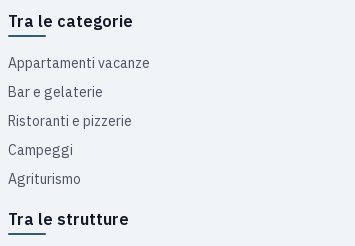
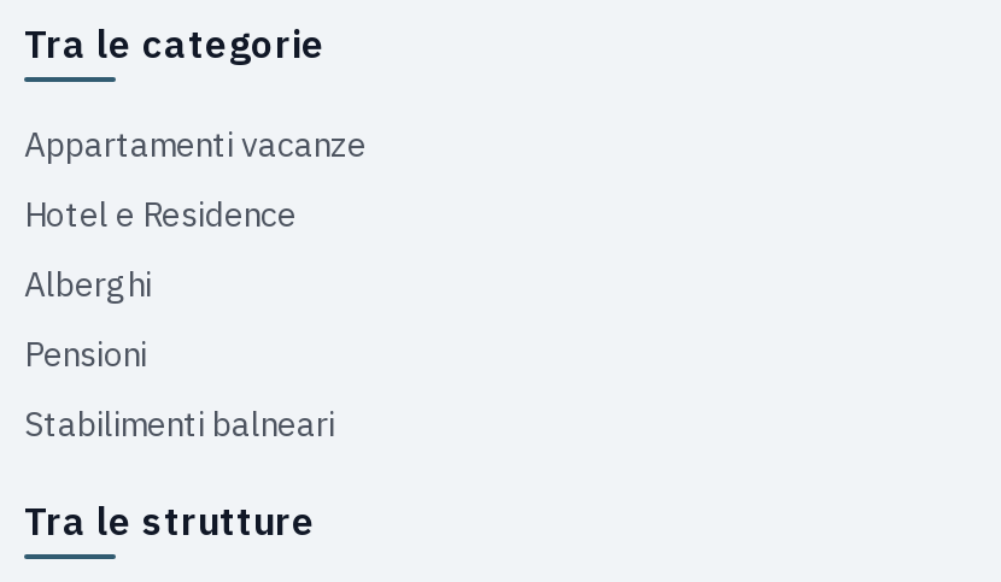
- Bar e gelaterie
+ Hotel e Residence

- Ristoranti e pizzerie
+ Alberghi

- Campeggi
+ Pensioni

- Agriturismo
+ Stabilimenti balneari
